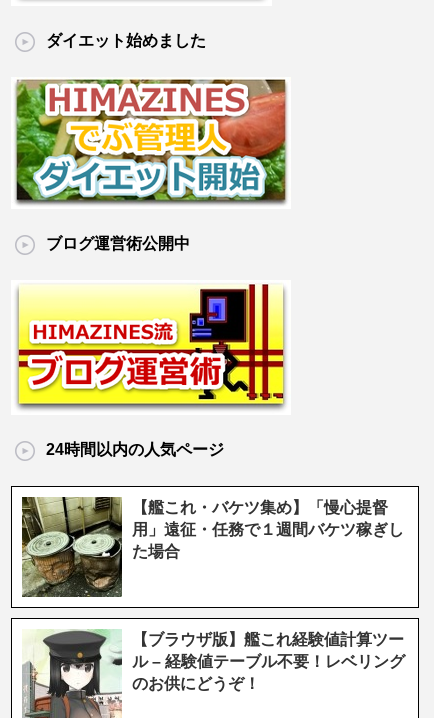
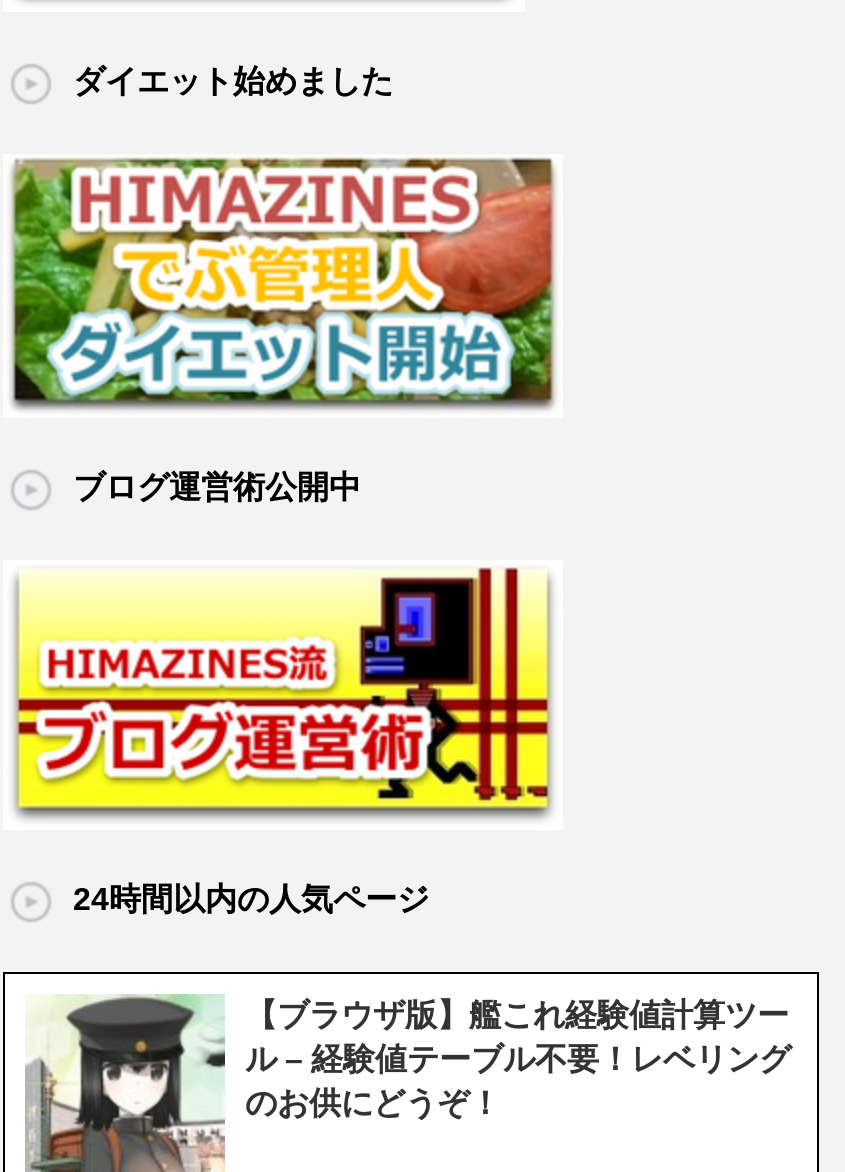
- [image]
- 【艦これ・バケツ集め】「慢心提督
- 用」遠征・任務で１週間バケツ稼ぎし
- た場合
